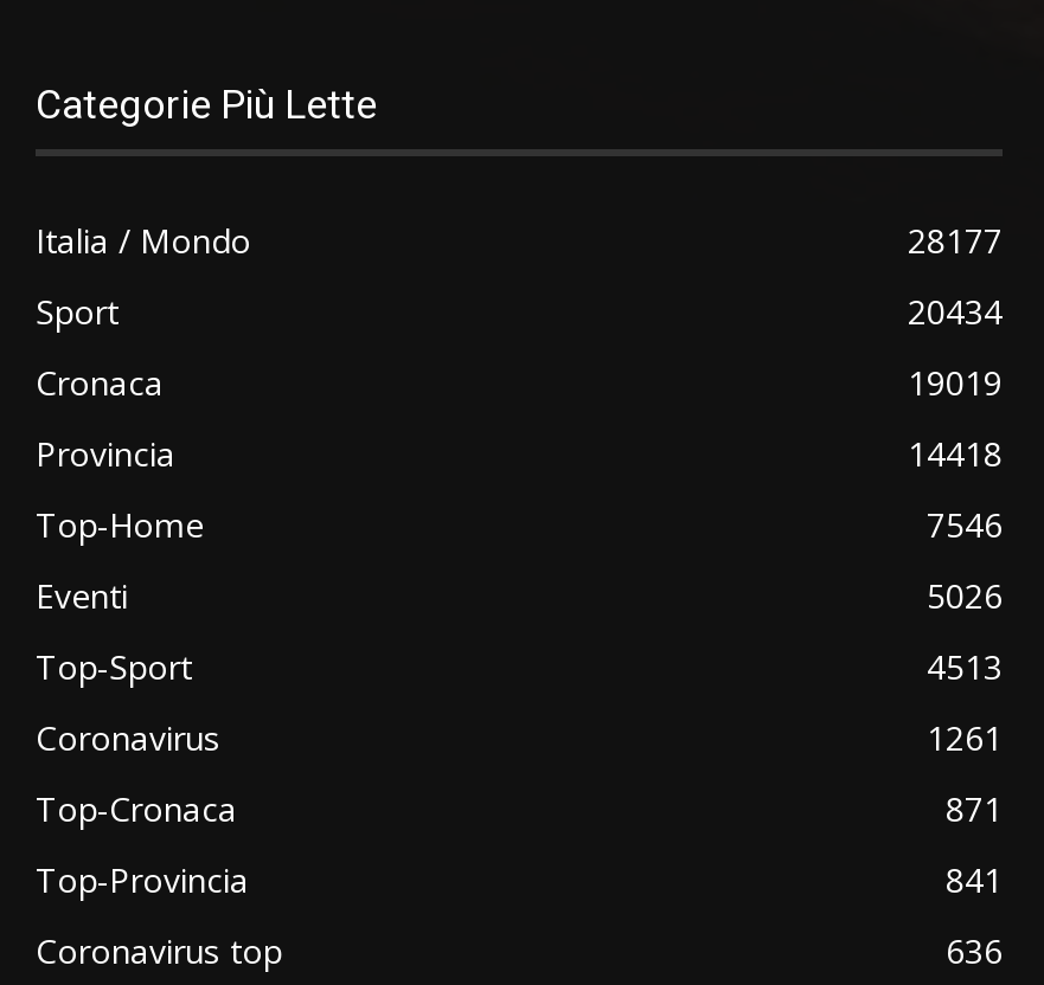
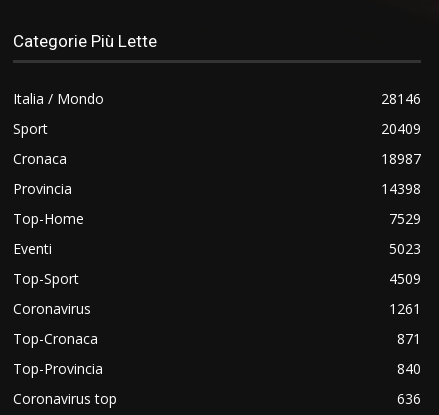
- 28177
+ 28146

- 20434
+ 20409

- 19019
+ 18987

- 14418
+ 14398

- 7546
+ 7529

- 5026
+ 5023

- 4513
+ 4509

- 841
+ 840
